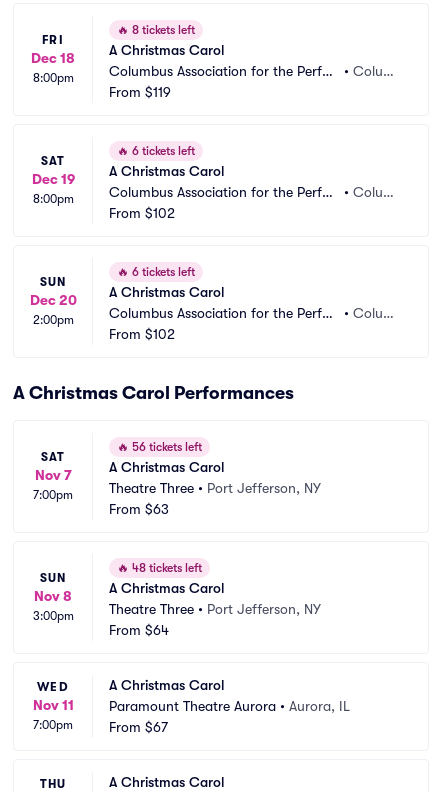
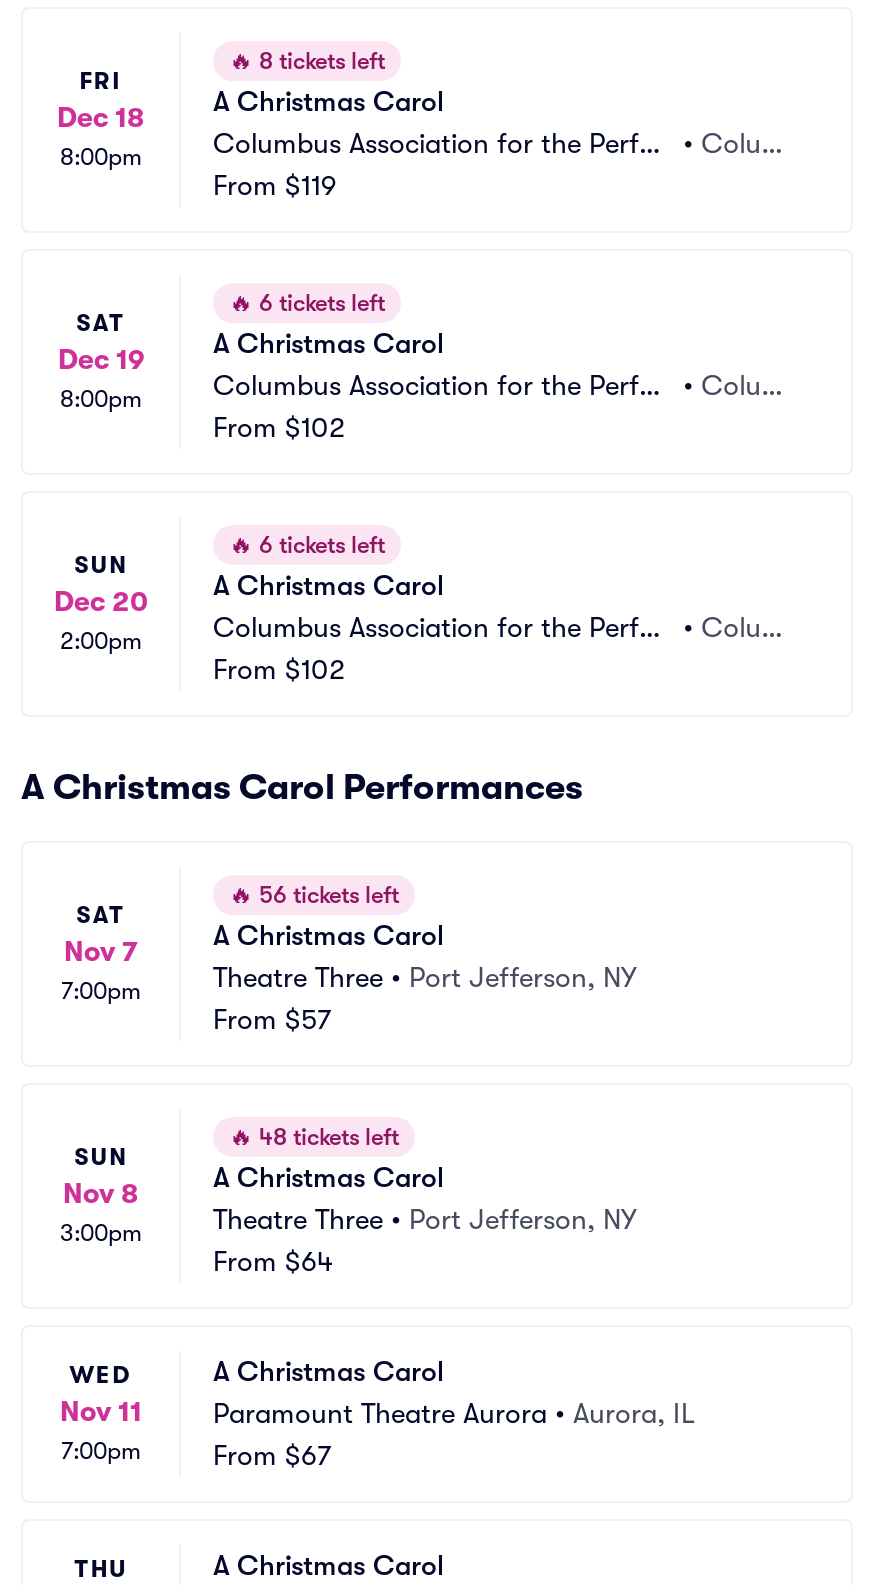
- From $63
+ From $57
